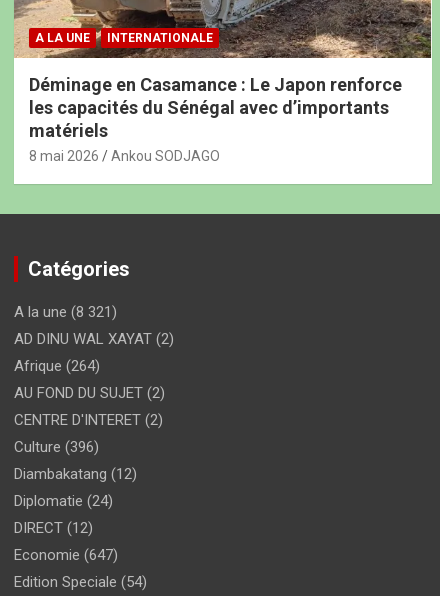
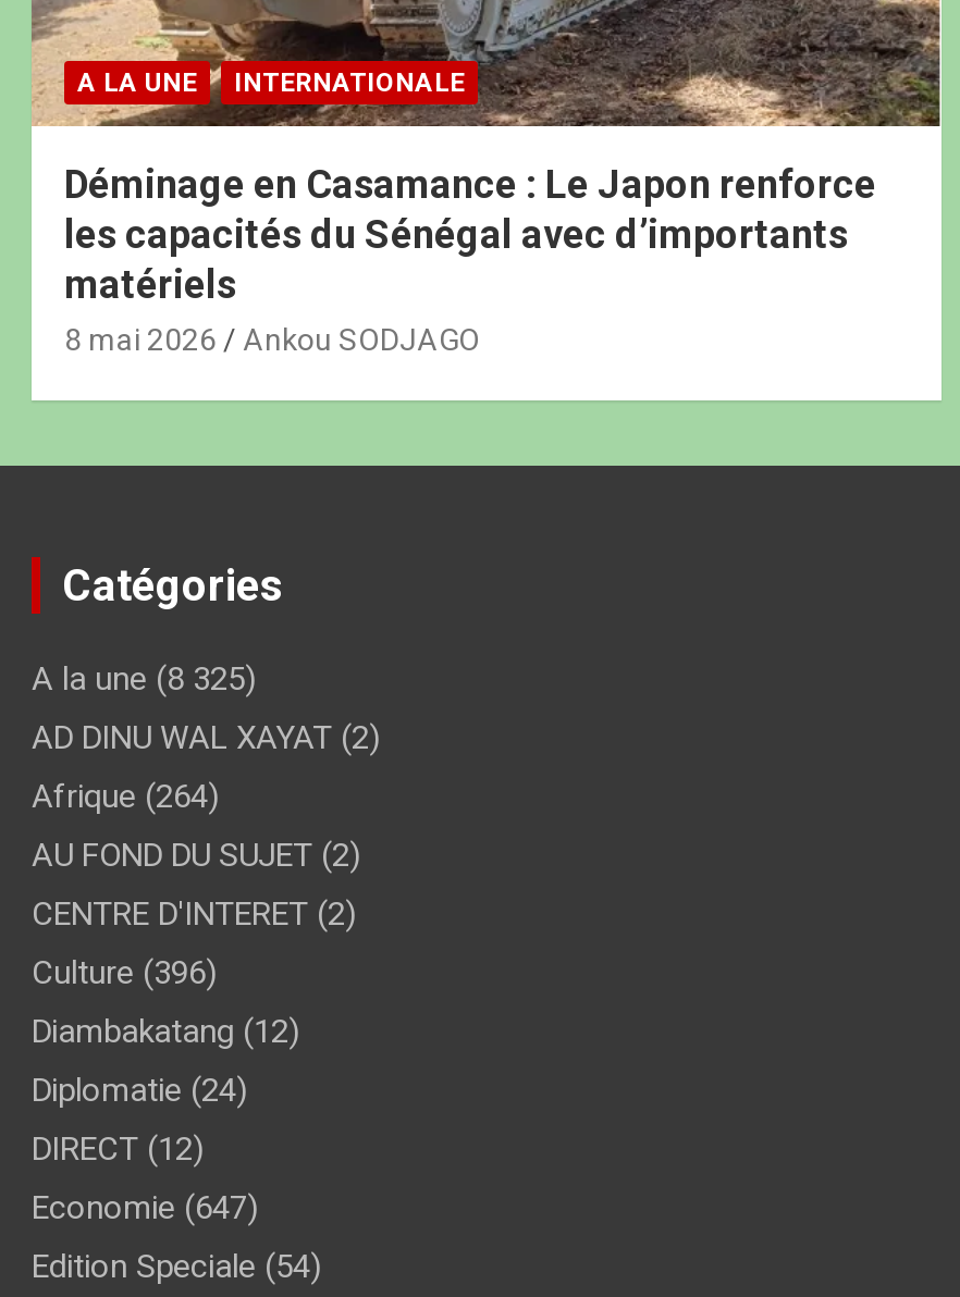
- A la une (8 321)
+ A la une (8 325)
